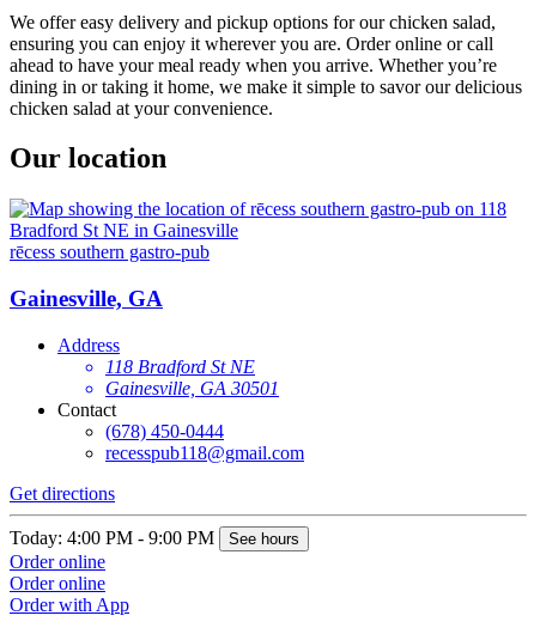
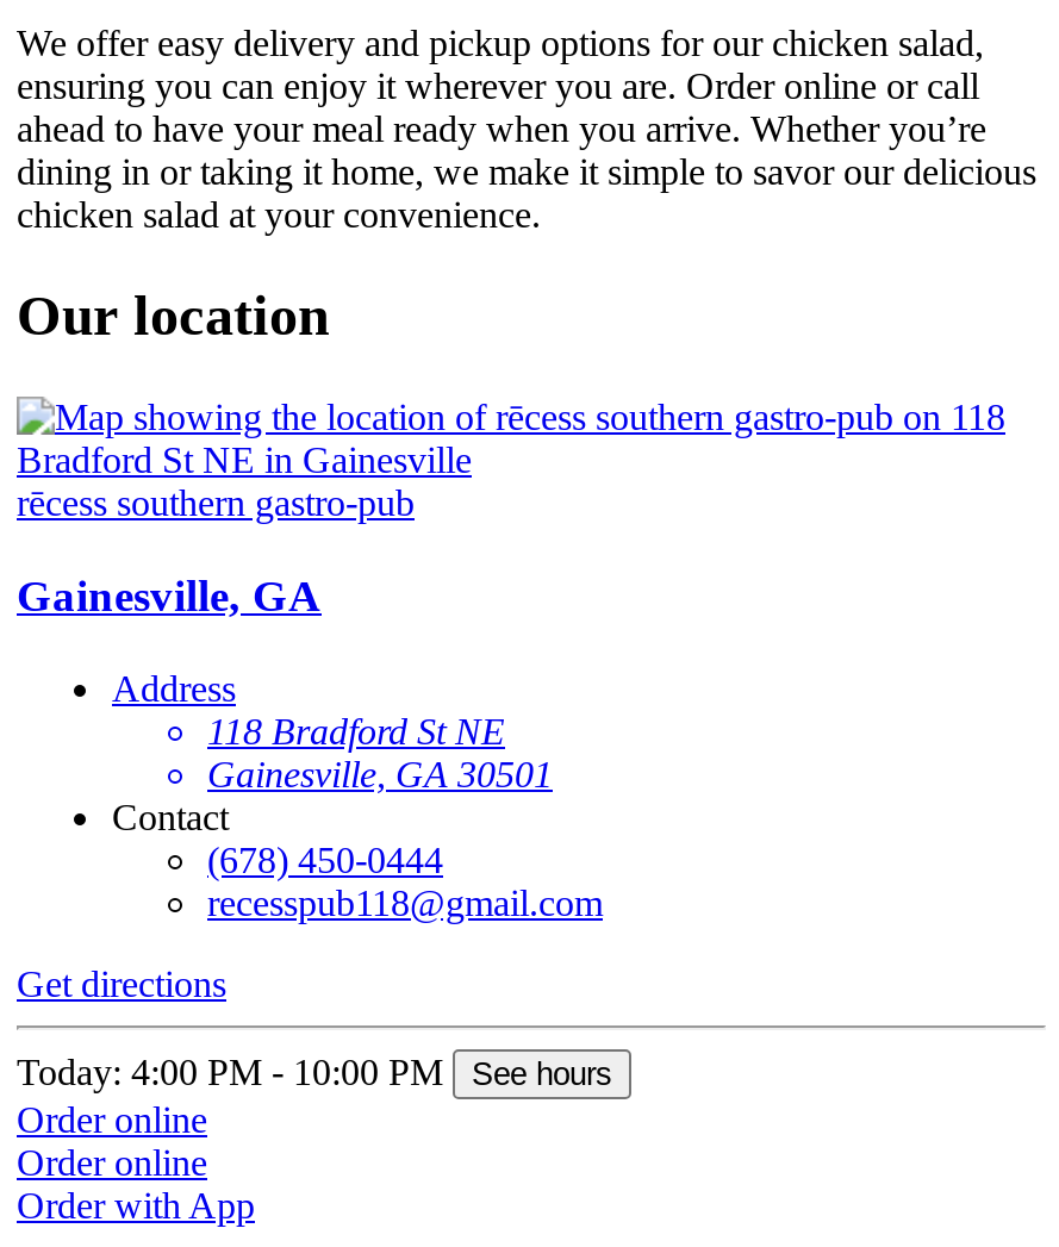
- Today: 4:00 PM - 9:00 PM See hours
+ Today: 4:00 PM - 10:00 PM See hours
